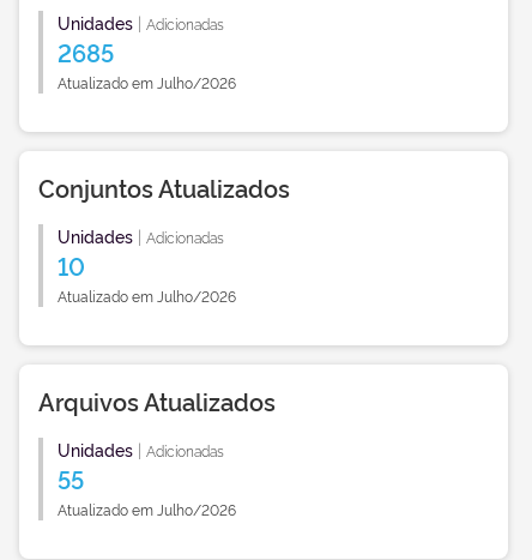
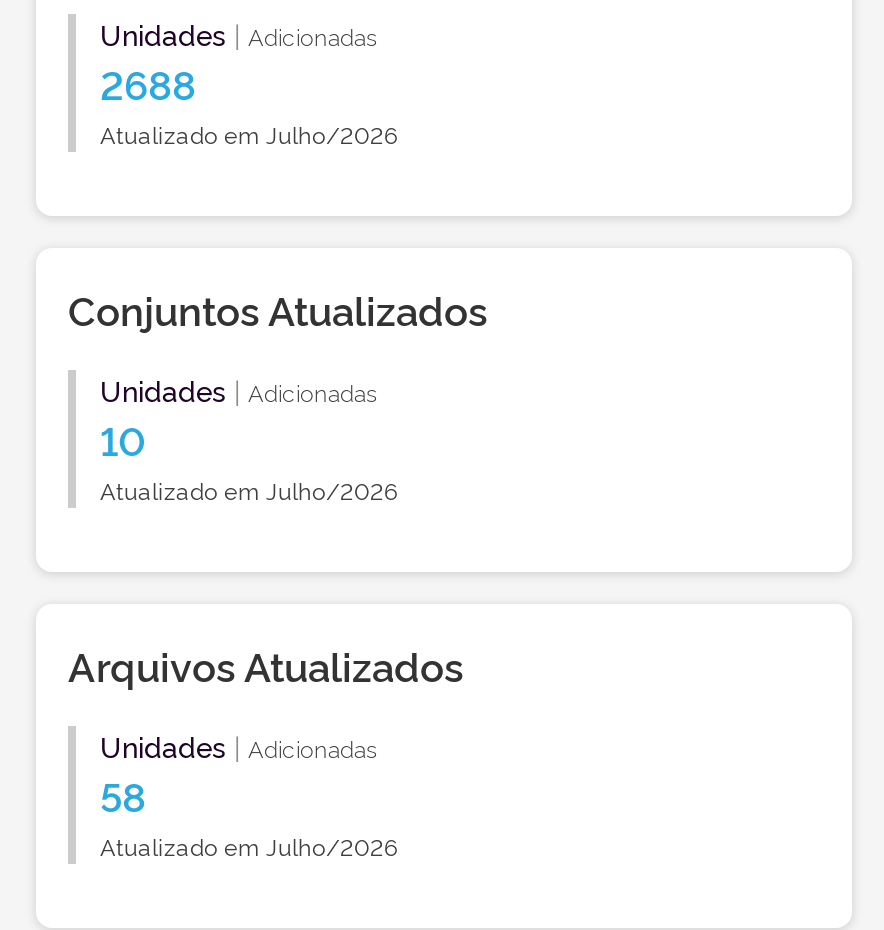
- 2685
+ 2688

- 55
+ 58
